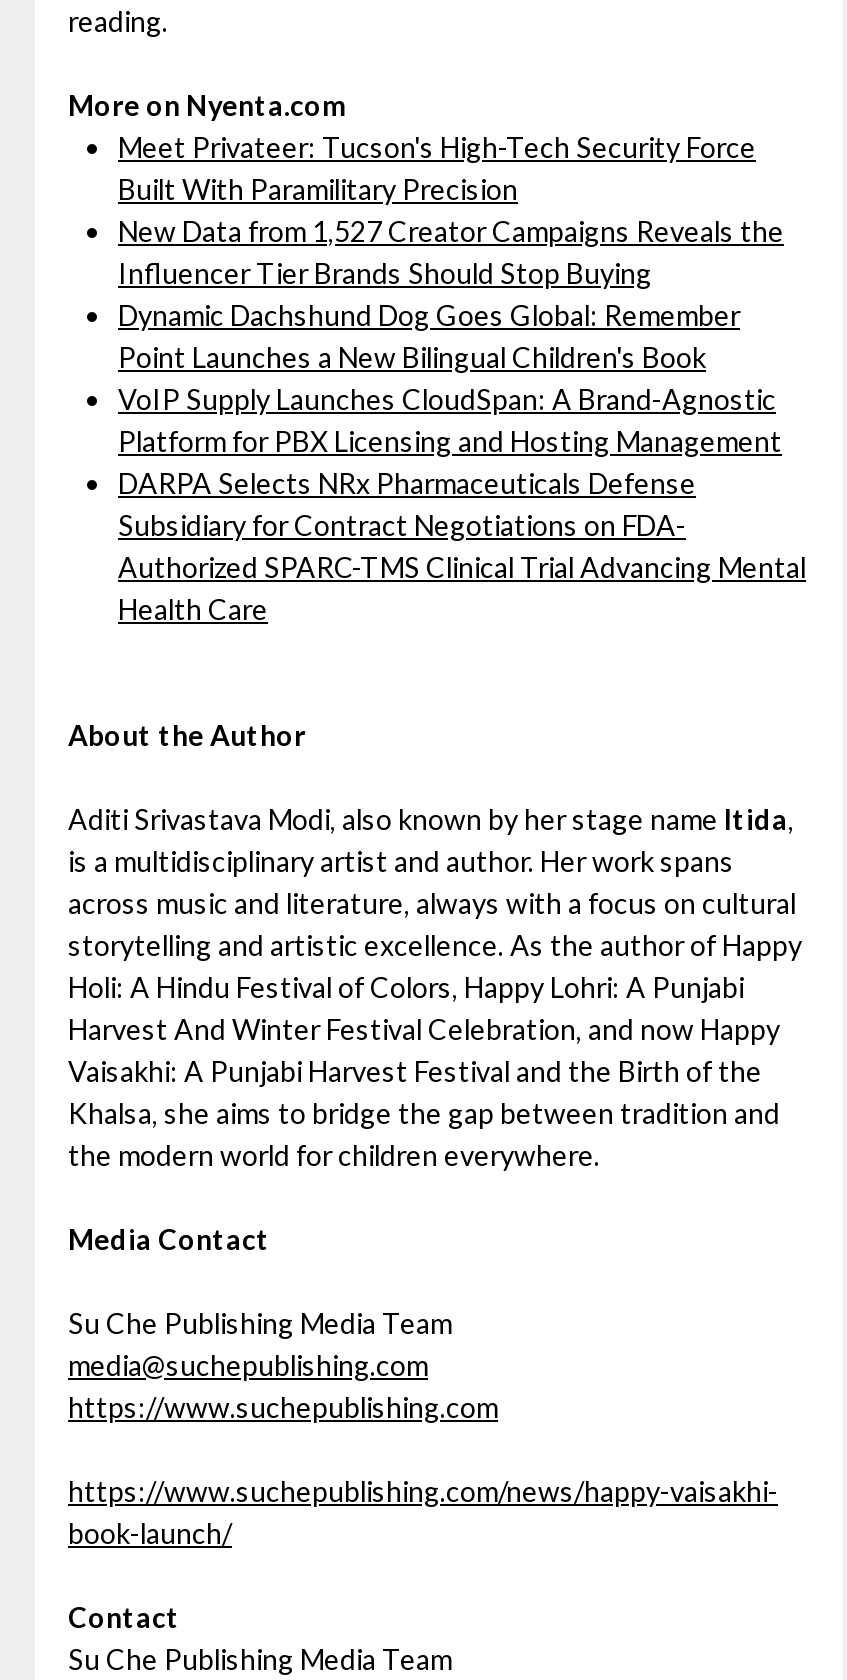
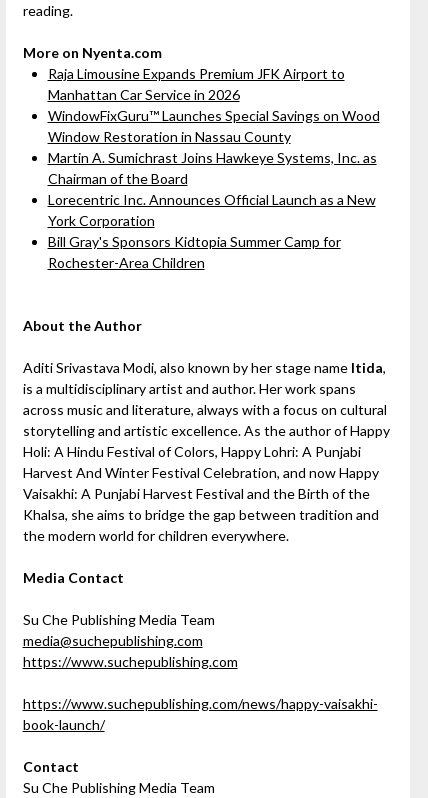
- Meet Privateer: Tucson's High-Tech Security Force
- Built With Paramilitary Precision
- New Data from 1,527 Creator Campaigns Reveals the
- Influencer Tier Brands Should Stop Buying
- Dynamic Dachshund Dog Goes Global: Remember
- Point Launches a New Bilingual Children's Book
- VoIP Supply Launches CloudSpan: A Brand-Agnostic
- Platform for PBX Licensing and Hosting Management
- DARPA Selects NRx Pharmaceuticals Defense
- Subsidiary for Contract Negotiations on FDA-
- Authorized SPARC-TMS Clinical Trial Advancing Mental
- Health Care
+ Raja Limousine Expands Premium JFK Airport to
+ Manhattan Car Service in 2026
+ WindowFixGuru™ Launches Special Savings on Wood
+ Window Restoration in Nassau County
+ Martin A. Sumichrast Joins Hawkeye Systems, Inc. as
+ Chairman of the Board
+ Lorecentric Inc. Announces Official Launch as a New
+ York Corporation
+ Bill Gray's Sponsors Kidtopia Summer Camp for
+ Rochester-Area Children
